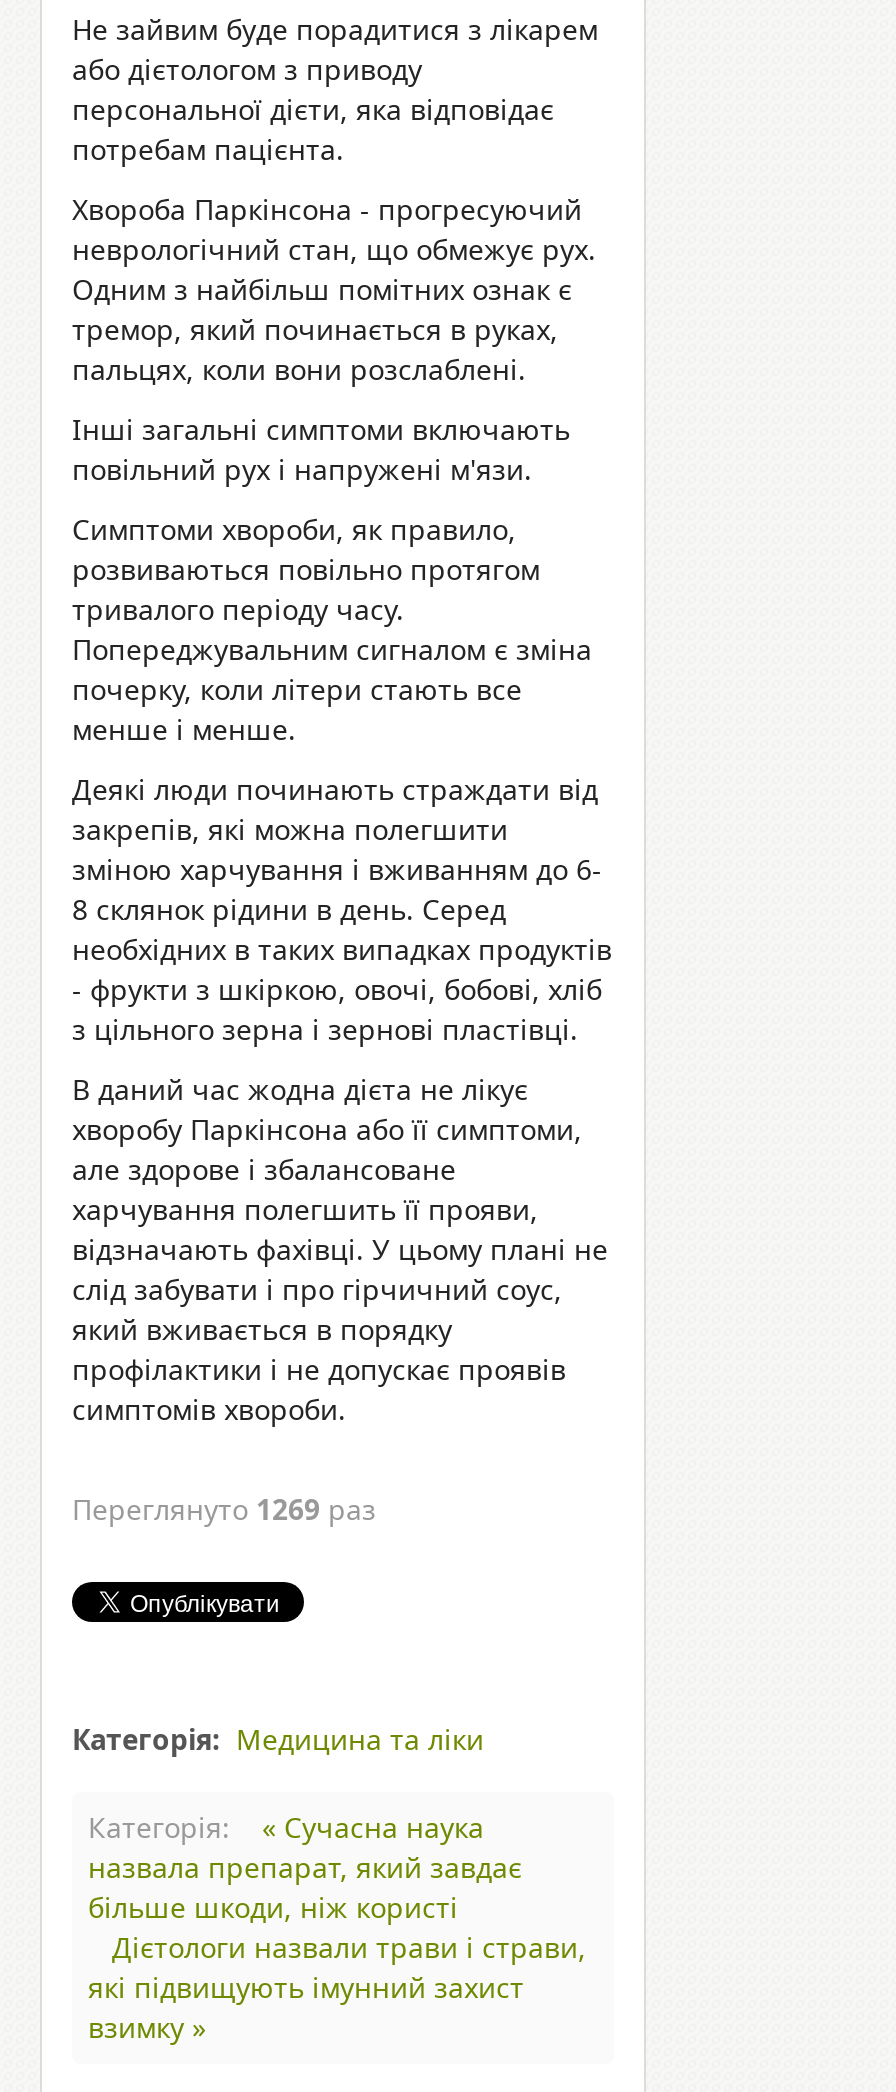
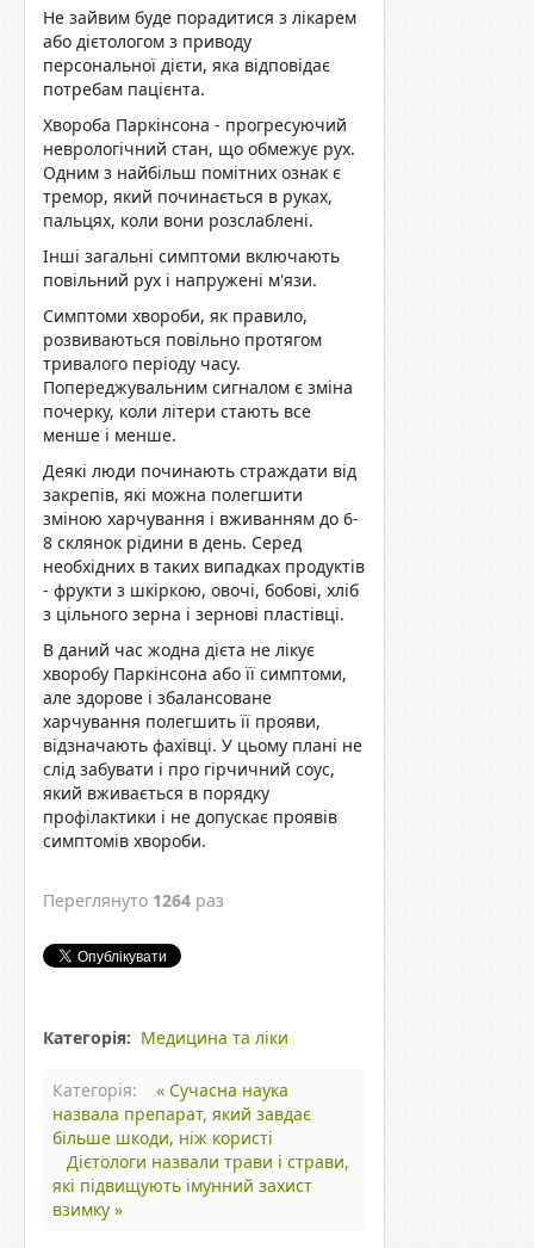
- Переглянуто 1269 раз
+ Переглянуто 1264 раз
